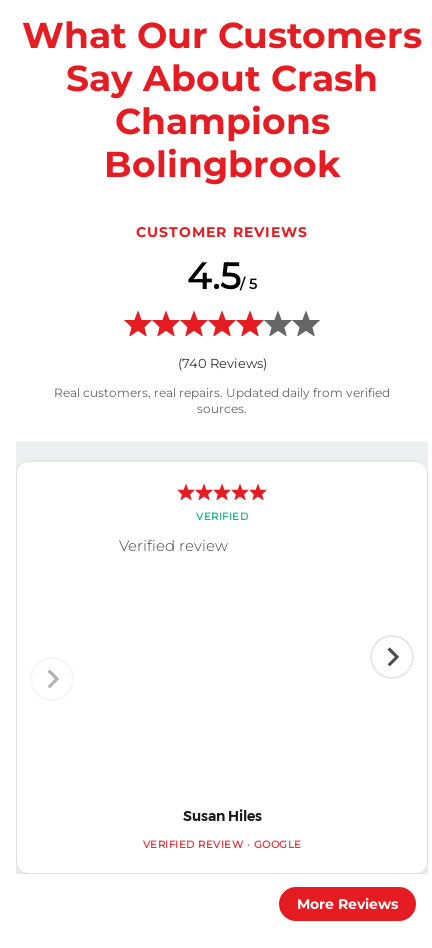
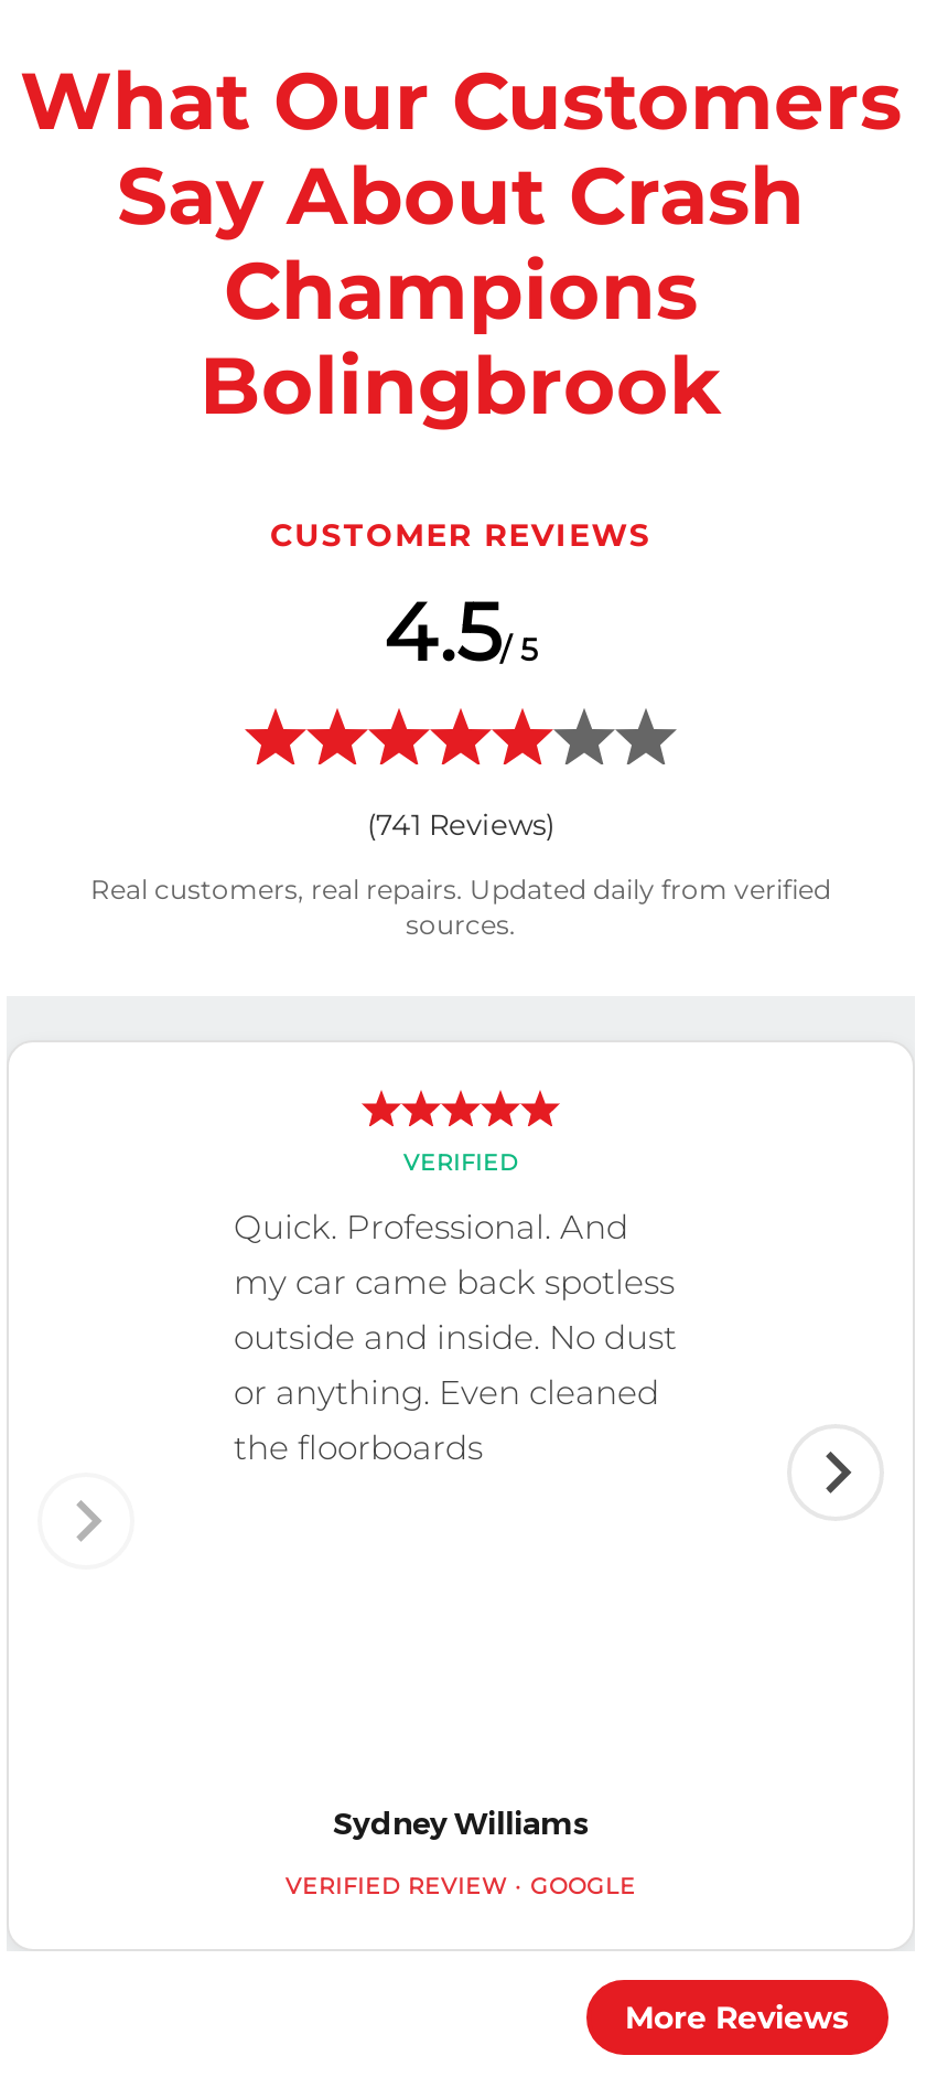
- (740 Reviews)
+ (741 Reviews)

- Verified review
+ Quick. Professional. And
+ my car came back spotless
+ outside and inside. No dust
+ or anything. Even cleaned
+ the floorboards

- Susan Hiles
+ Sydney Williams
